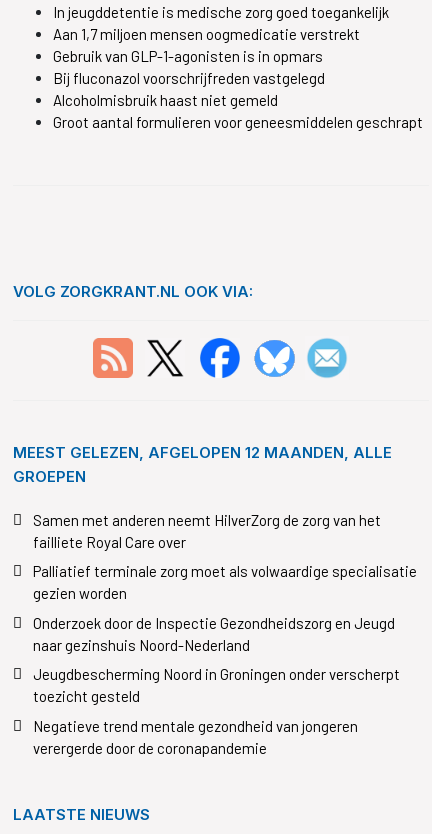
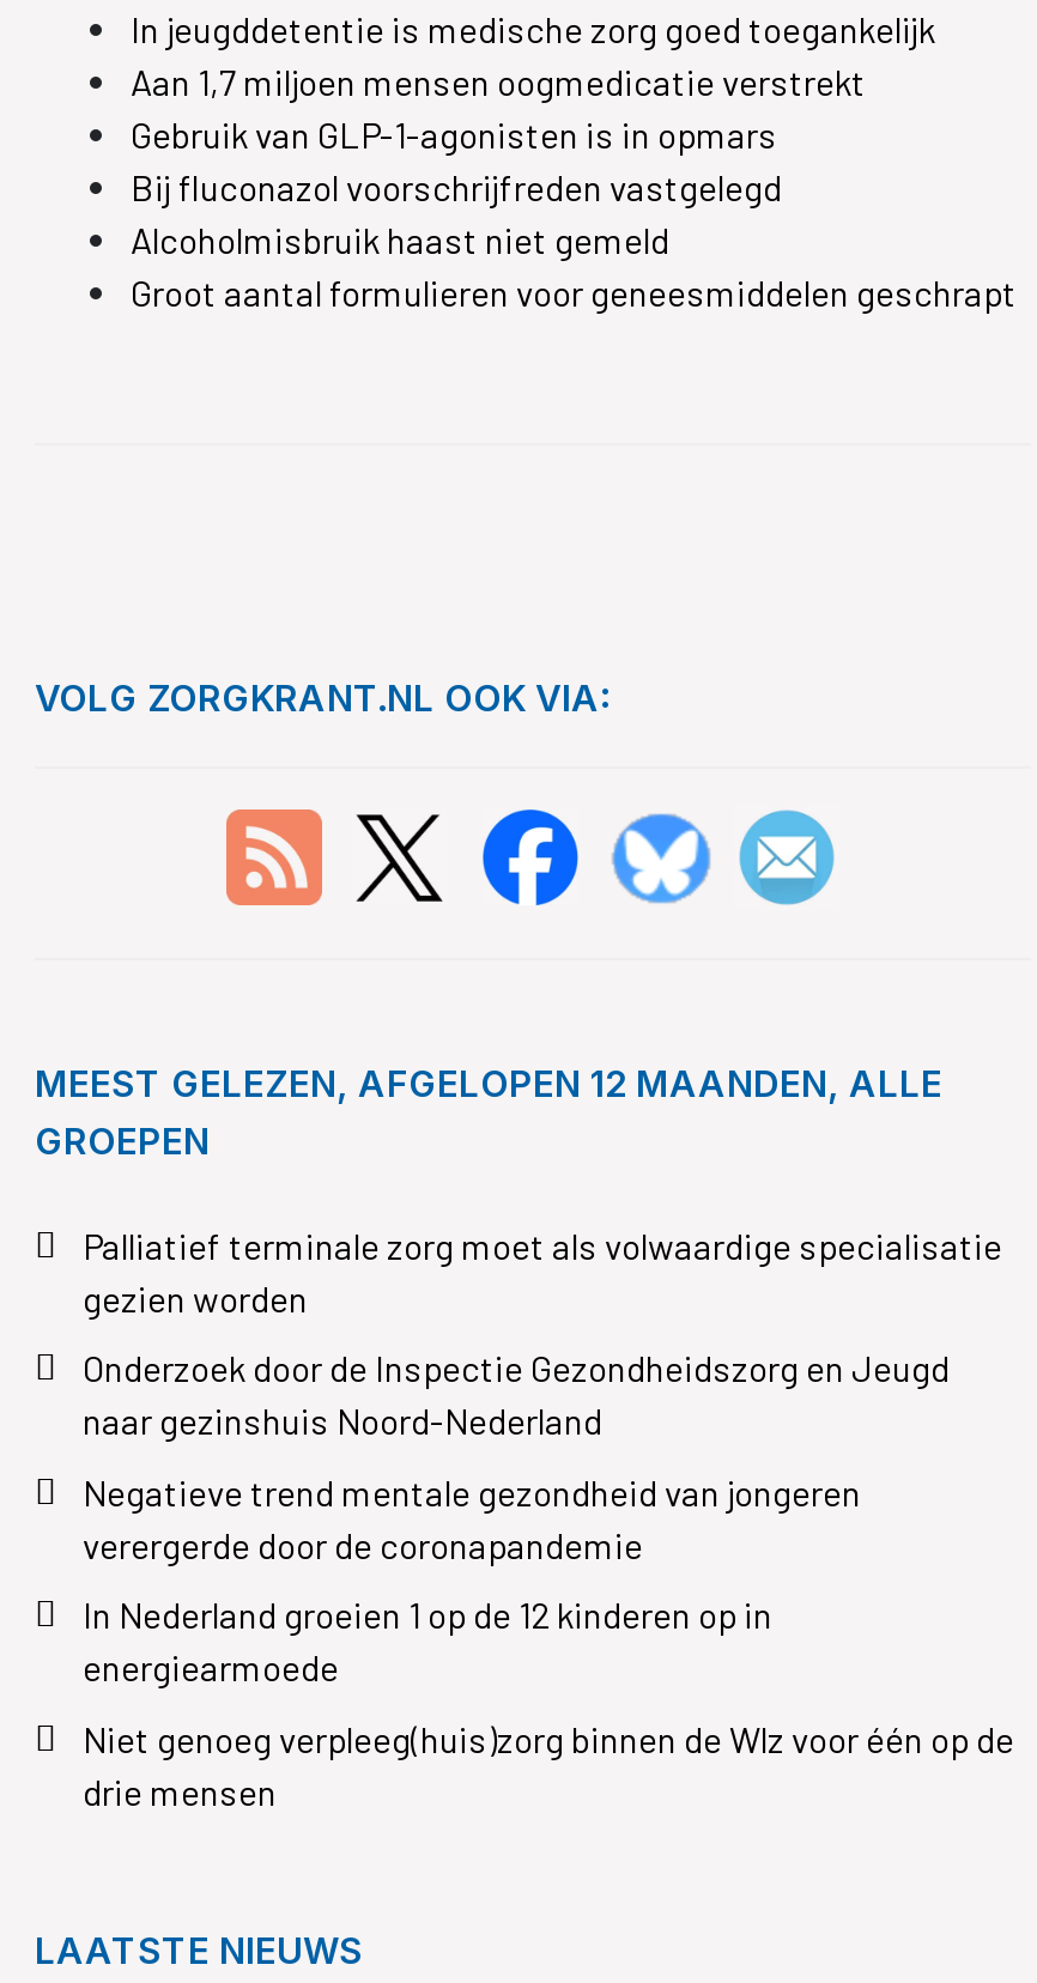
- Samen met anderen neemt HilverZorg de zorg van het
- failliete Royal Care over

moved up: Palliatief terminale zorg moet als volwaardige specialisatie | gezien worden | Onderzoek door de Inspectie Gezondheidszorg en Jeugd | naar gezinshuis Noord-Nederland

- Jeugdbescherming Noord in Groningen onder verscherpt
- toezicht gesteld

moved up: Negatieve trend mentale gezondheid van jongeren | verergerde door de coronapandemie

+ In Nederland groeien 1 op de 12 kinderen op in
+ energiearmoede
+ Niet genoeg verpleeg(huis)zorg binnen de Wlz voor één op de
+ drie mensen
